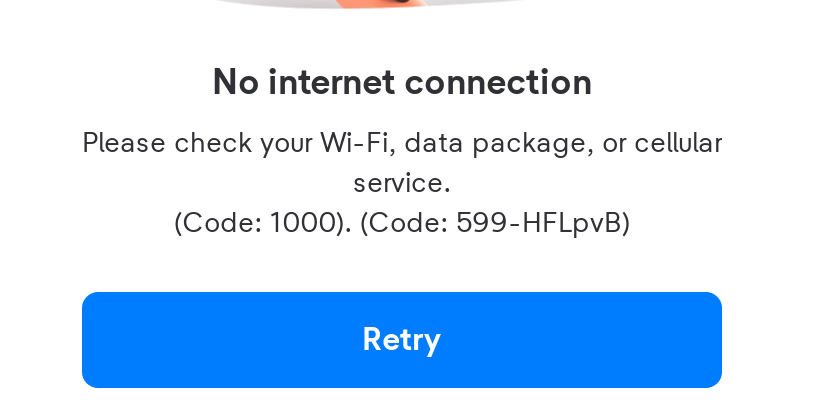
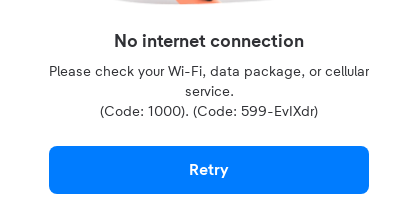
- (Code: 1000). (Code: 599-HFLpvB)
+ (Code: 1000). (Code: 599-EvIXdr)
